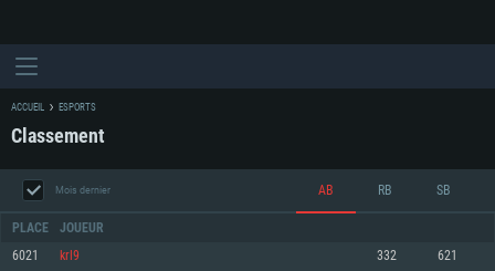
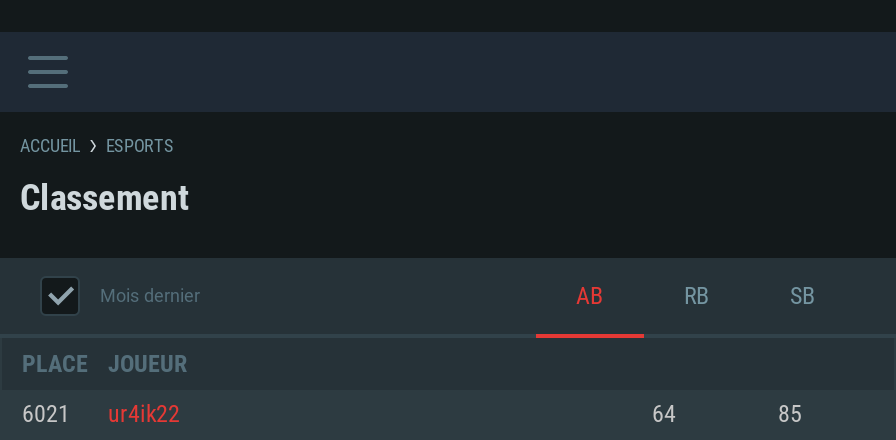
- krl9
- 332
- 621
+ ur4ik22
+ 64
+ 85
